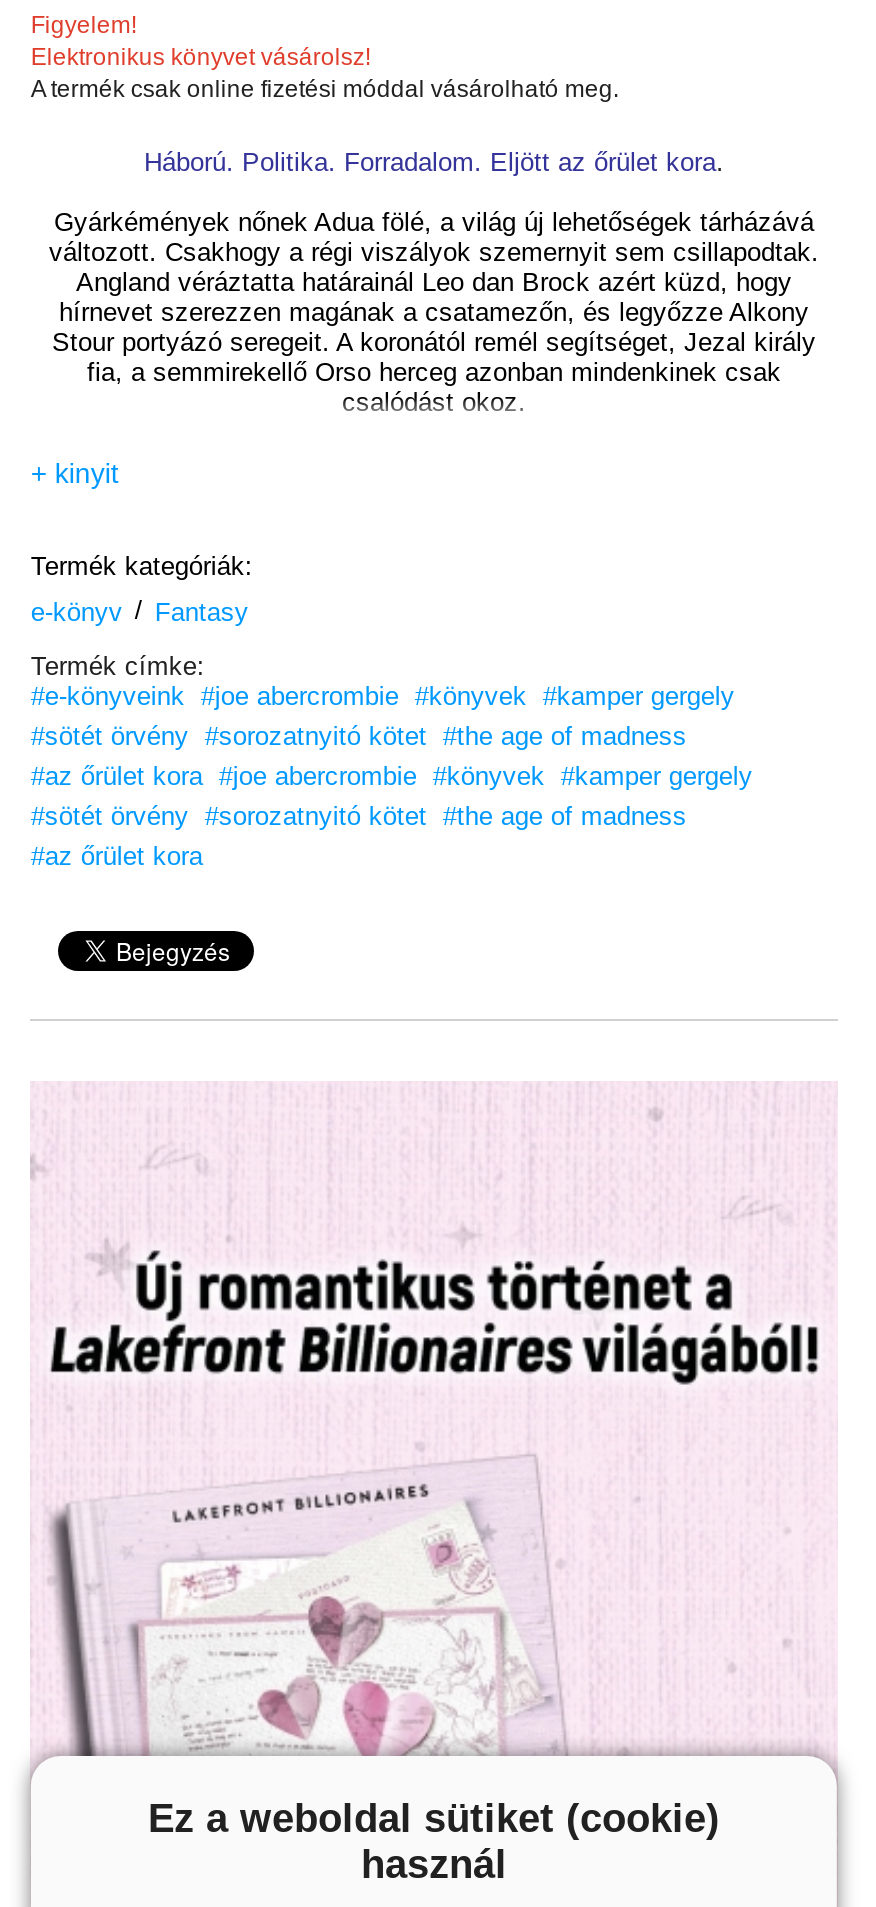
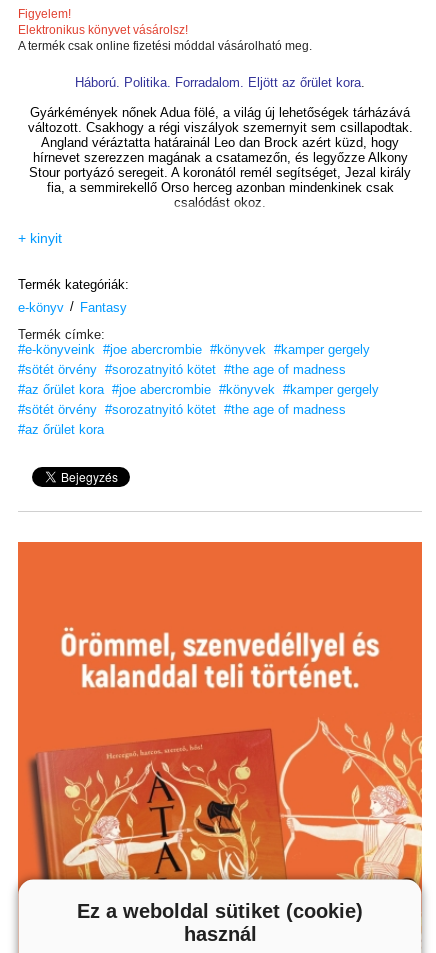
- [image]
+ [image]
